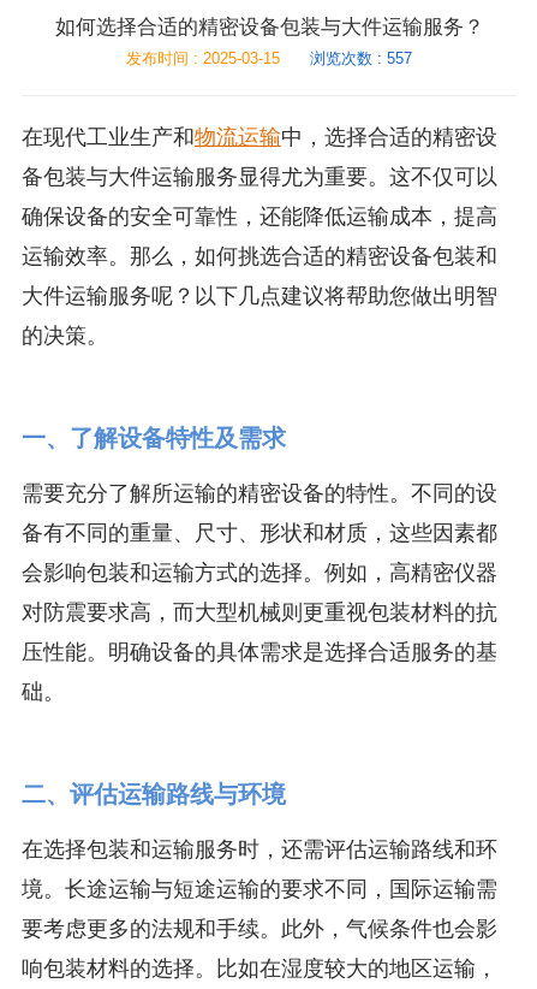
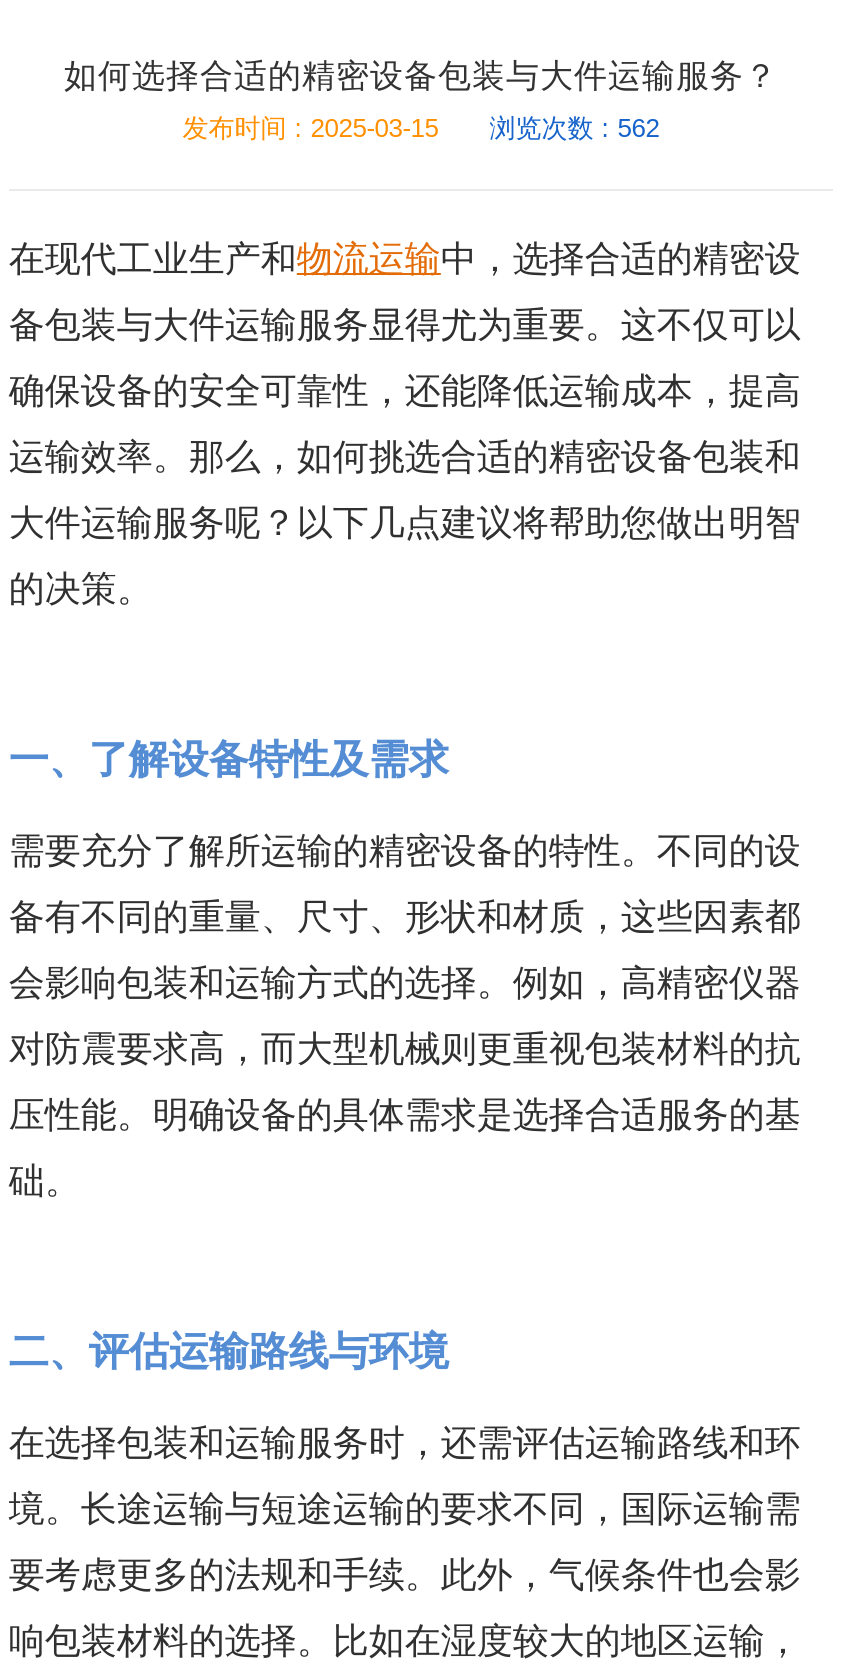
- 发布时间 : 2025-03-15 浏览次数 : 557
+ 发布时间 : 2025-03-15 浏览次数 : 562
